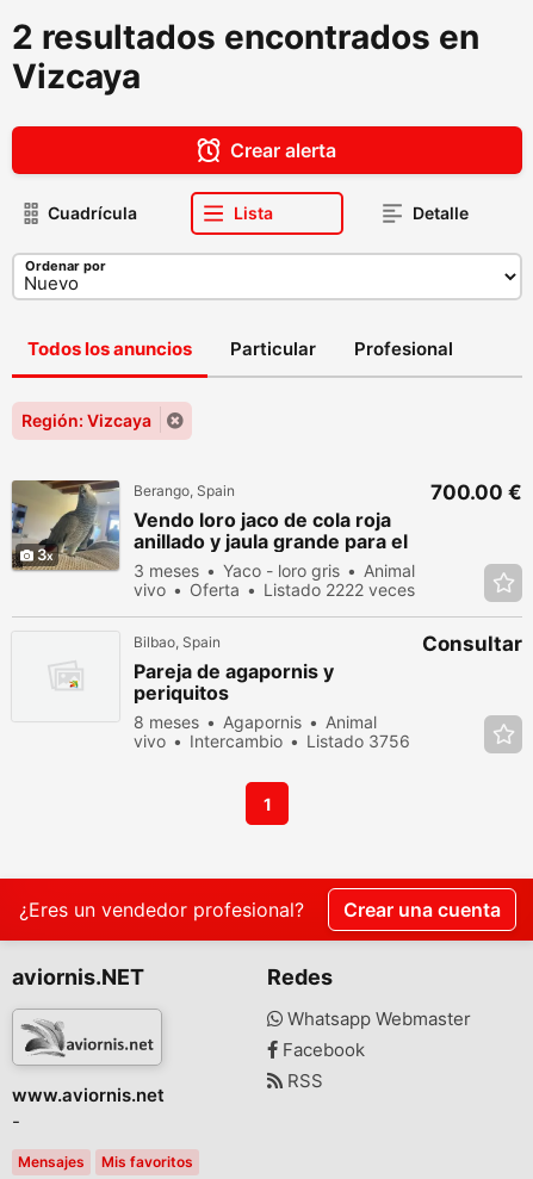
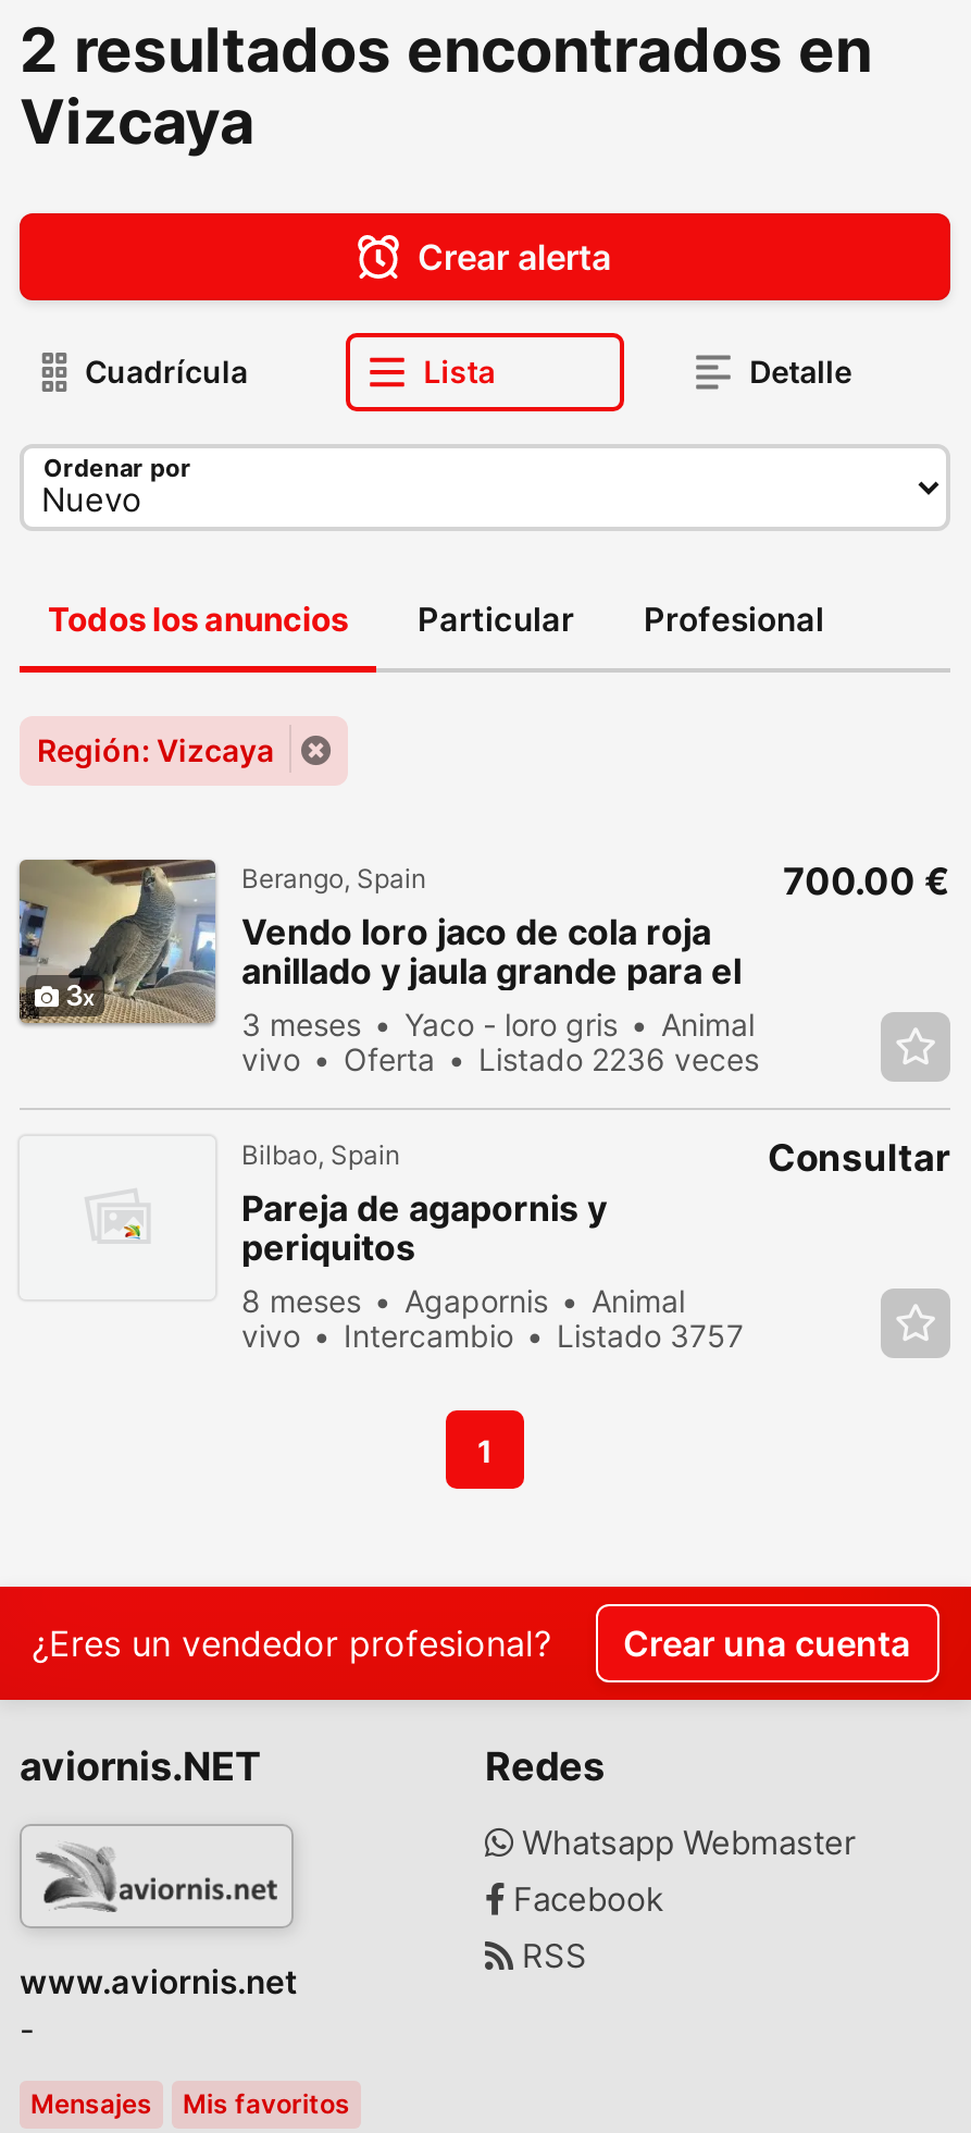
- Listado 2222 veces
+ Listado 2236 veces

- vivo Intercambio Listado 3756
+ vivo Intercambio Listado 3757
